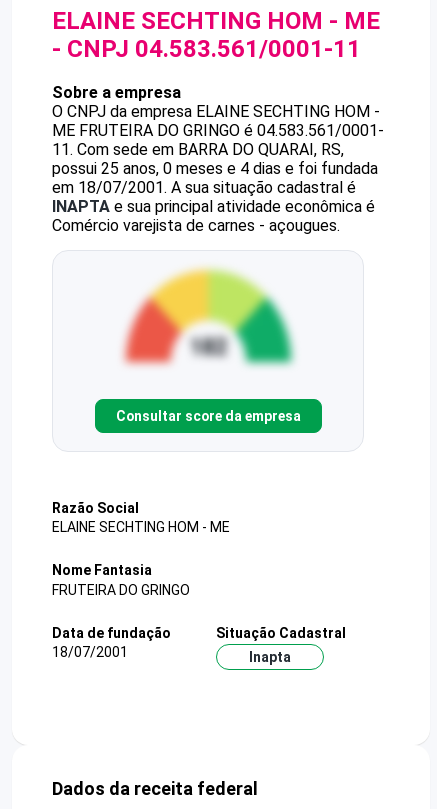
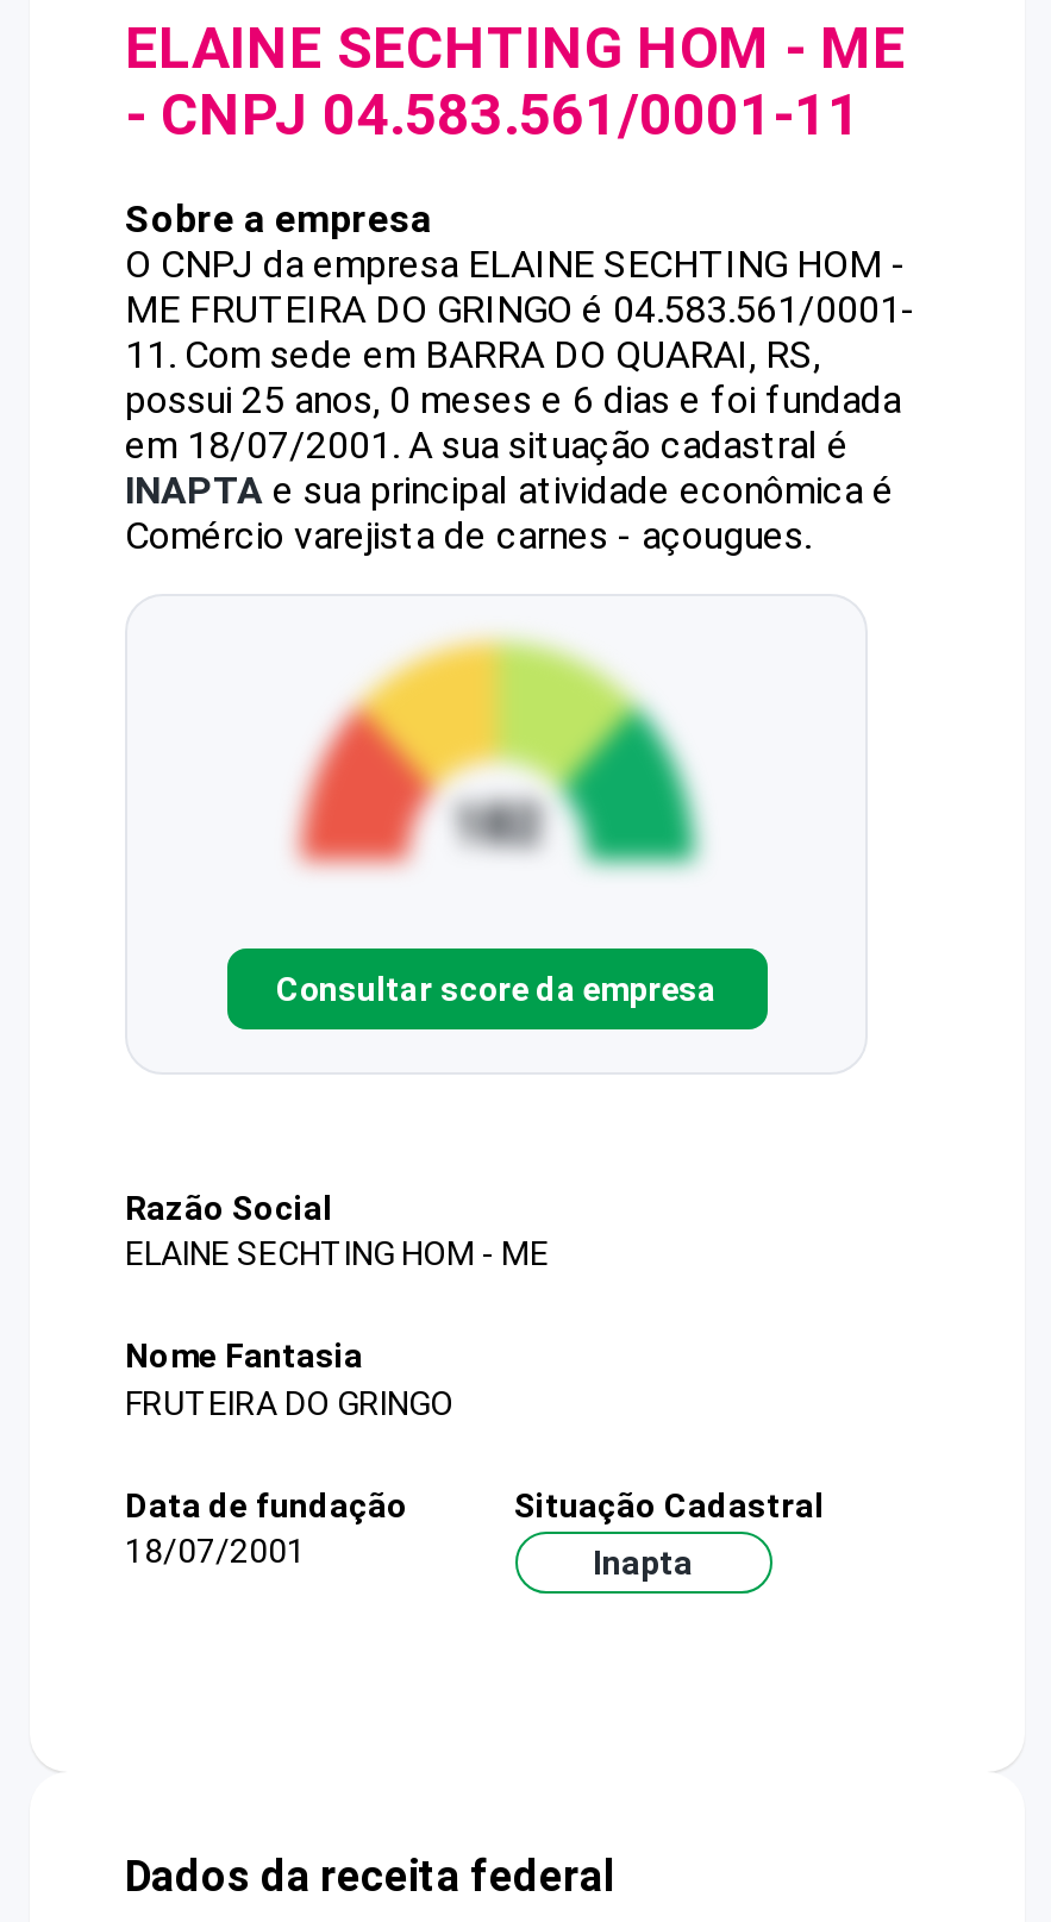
- possui 25 anos, 0 meses e 4 dias e foi fundada
+ possui 25 anos, 0 meses e 6 dias e foi fundada
